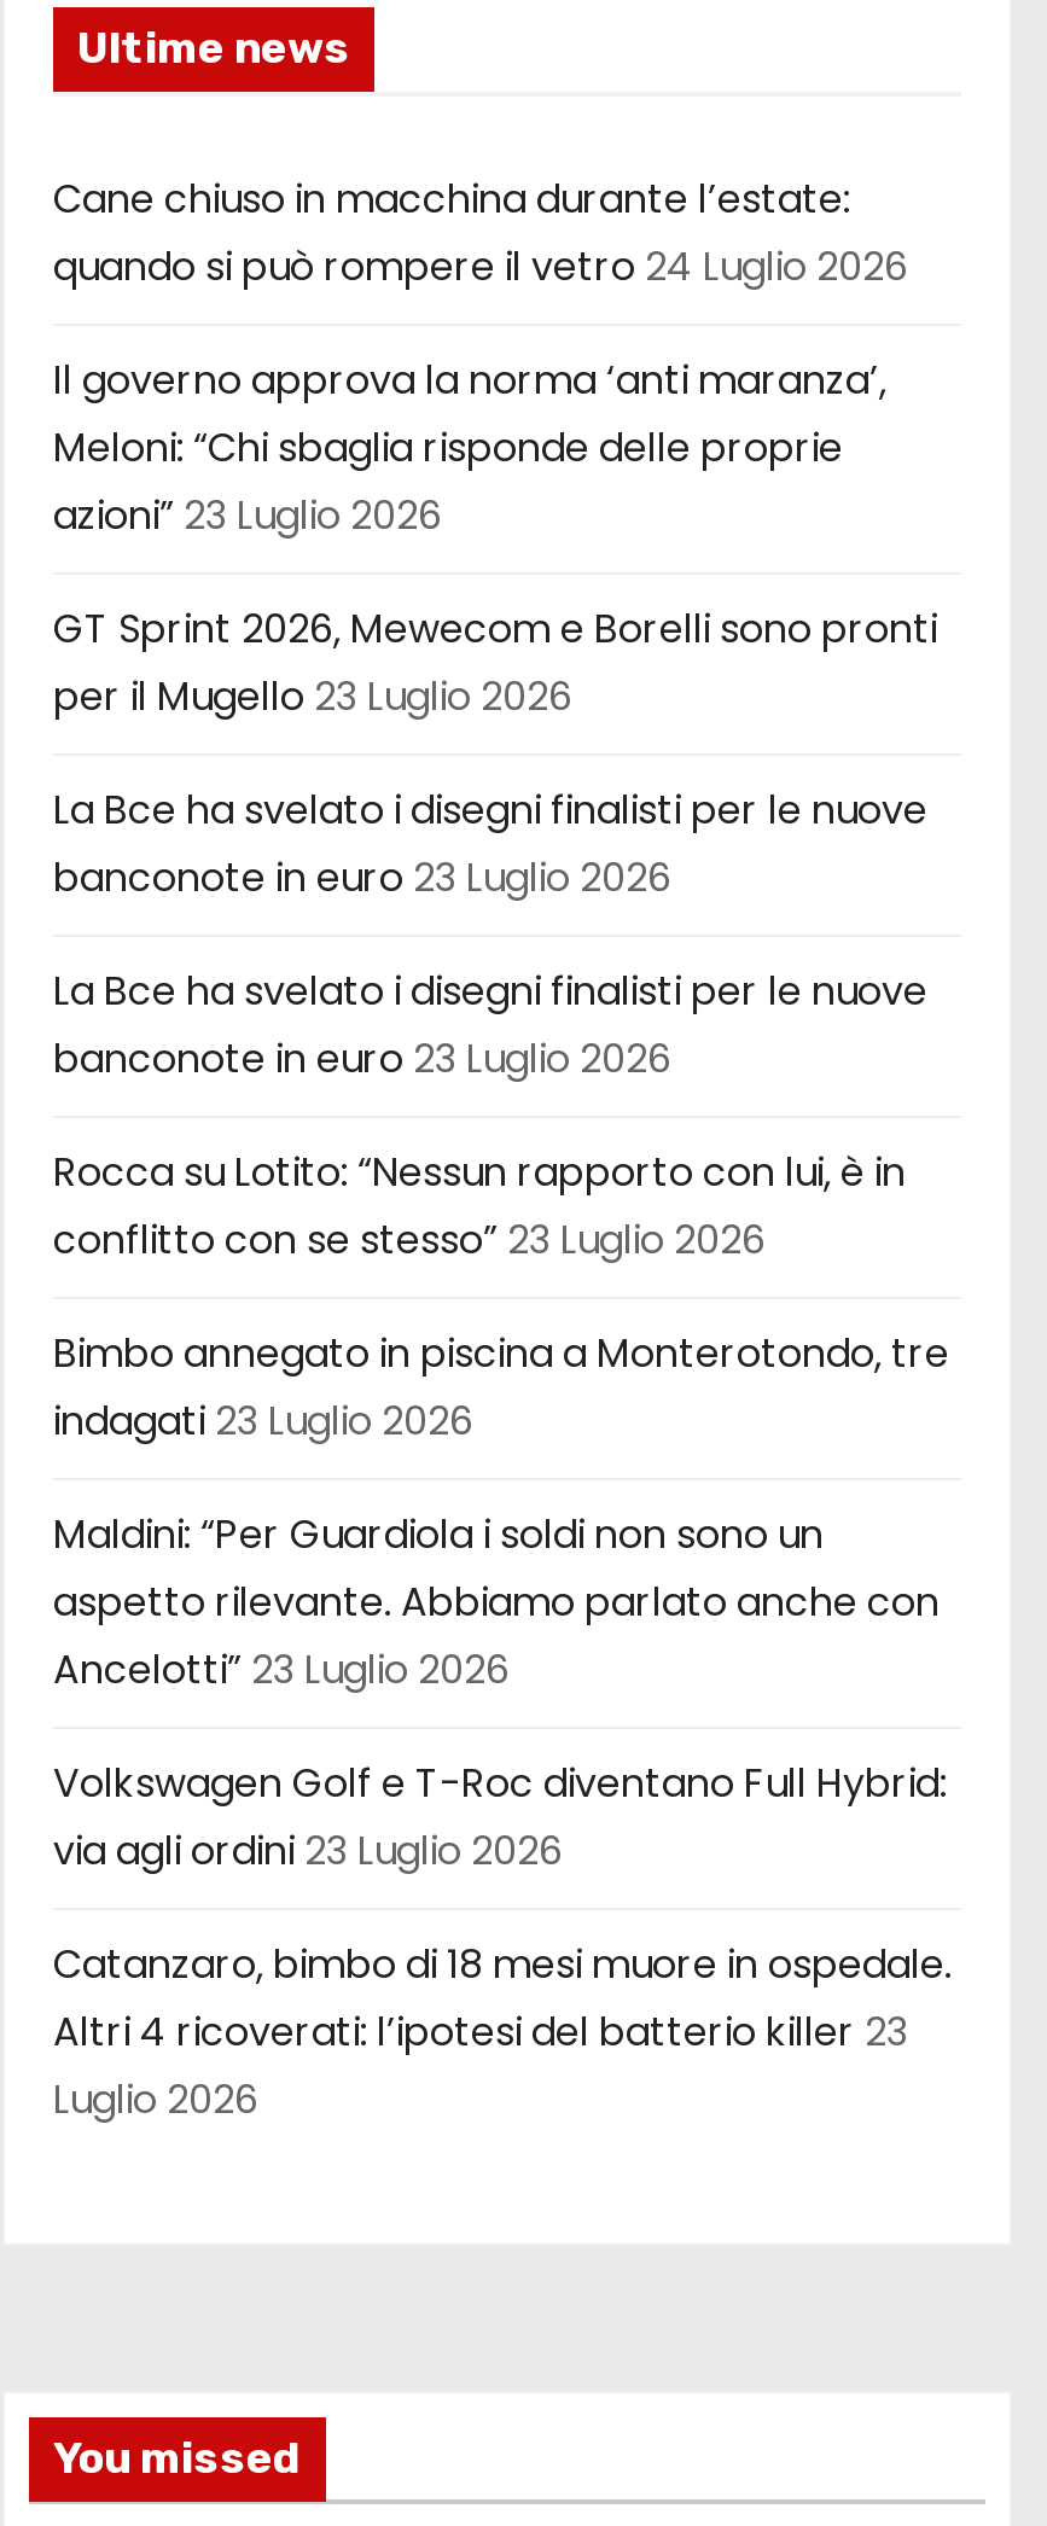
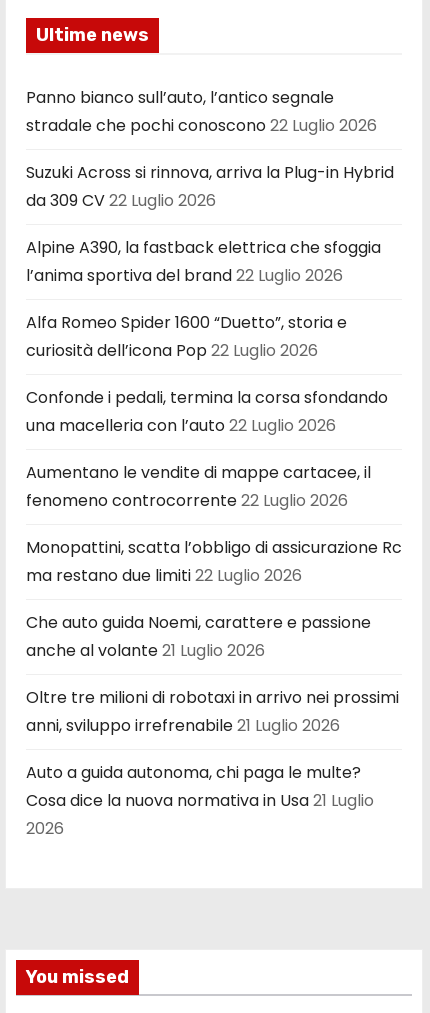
- Cane chiuso in macchina durante l’estate:
- quando si può rompere il vetro 24 Luglio 2026
+ Panno bianco sull’auto, l’antico segnale
+ stradale che pochi conoscono 22 Luglio 2026

- Il governo approva la norma ‘anti maranza’,
- Meloni: “Chi sbaglia risponde delle proprie
- azioni” 23 Luglio 2026
+ Suzuki Across si rinnova, arriva la Plug-in Hybrid
+ da 309 CV 22 Luglio 2026

- GT Sprint 2026, Mewecom e Borelli sono pronti
- per il Mugello 23 Luglio 2026
+ Alpine A390, la fastback elettrica che sfoggia
+ l’anima sportiva del brand 22 Luglio 2026

- La Bce ha svelato i disegni finalisti per le nuove
- banconote in euro 23 Luglio 2026
+ Alfa Romeo Spider 1600 “Duetto”, storia e
+ curiosità dell’icona Pop 22 Luglio 2026

- La Bce ha svelato i disegni finalisti per le nuove
- banconote in euro 23 Luglio 2026
+ Confonde i pedali, termina la corsa sfondando
+ una macelleria con l’auto 22 Luglio 2026

- Rocca su Lotito: “Nessun rapporto con lui, è in
- conflitto con se stesso” 23 Luglio 2026
+ Aumentano le vendite di mappe cartacee, il
+ fenomeno controcorrente 22 Luglio 2026

- Bimbo annegato in piscina a Monterotondo, tre
- indagati 23 Luglio 2026
+ Monopattini, scatta l’obbligo di assicurazione Rc
+ ma restano due limiti 22 Luglio 2026

- Maldini: “Per Guardiola i soldi non sono un
- aspetto rilevante. Abbiamo parlato anche con
- Ancelotti” 23 Luglio 2026
+ Che auto guida Noemi, carattere e passione
+ anche al volante 21 Luglio 2026

- Volkswagen Golf e T-Roc diventano Full Hybrid:
- via agli ordini 23 Luglio 2026
+ Oltre tre milioni di robotaxi in arrivo nei prossimi
+ anni, sviluppo irrefrenabile 21 Luglio 2026

- Catanzaro, bimbo di 18 mesi muore in ospedale.
- Altri 4 ricoverati: l’ipotesi del batterio killer 23
- Luglio 2026
+ Auto a guida autonoma, chi paga le multe?
+ Cosa dice la nuova normativa in Usa 21 Luglio
+ 2026
